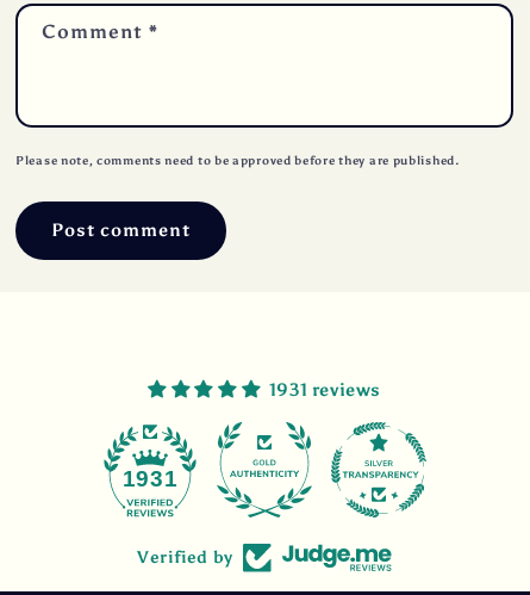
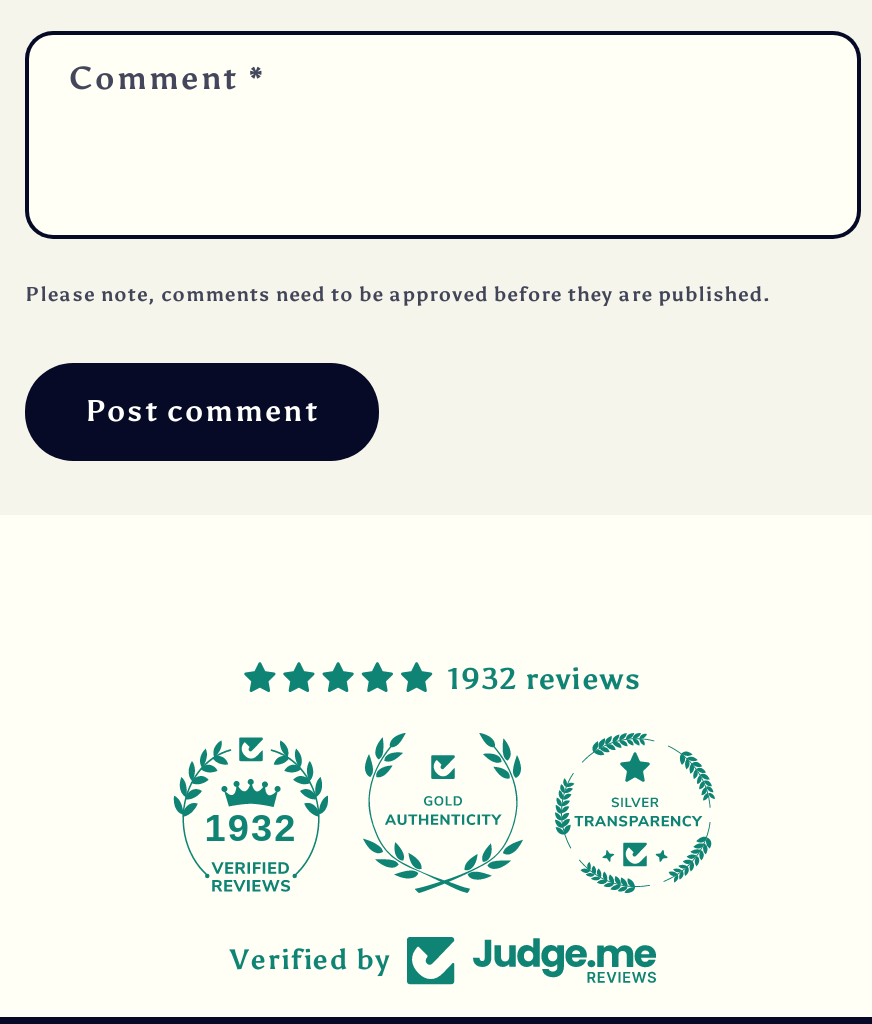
- 1931 reviews
+ 1932 reviews

- 1931
+ 1932
